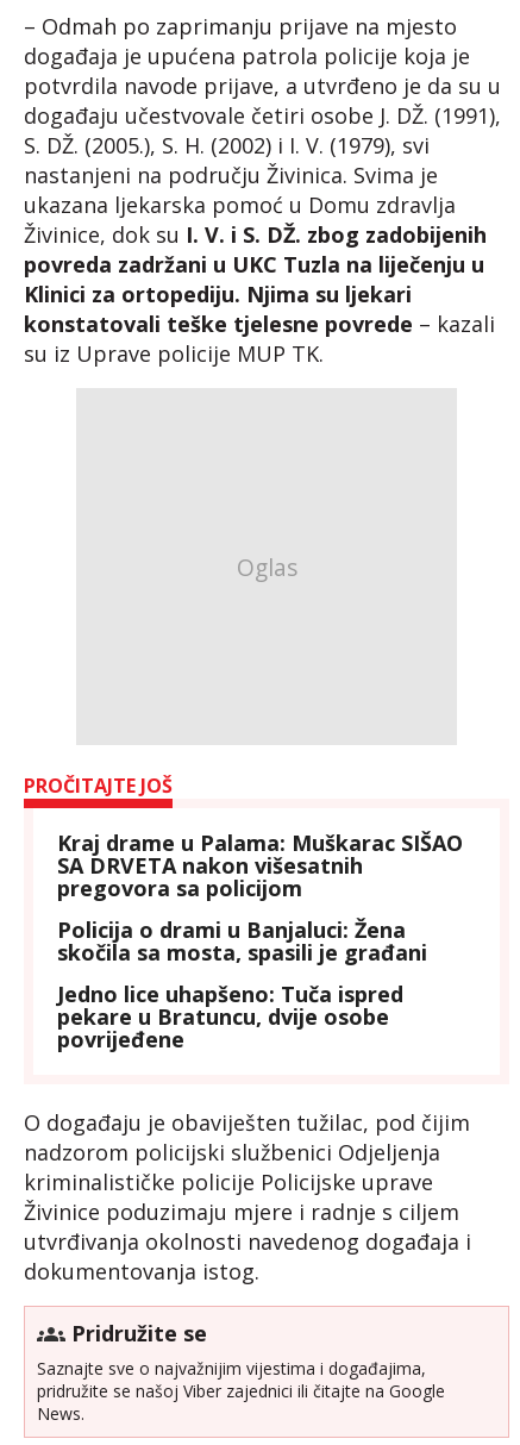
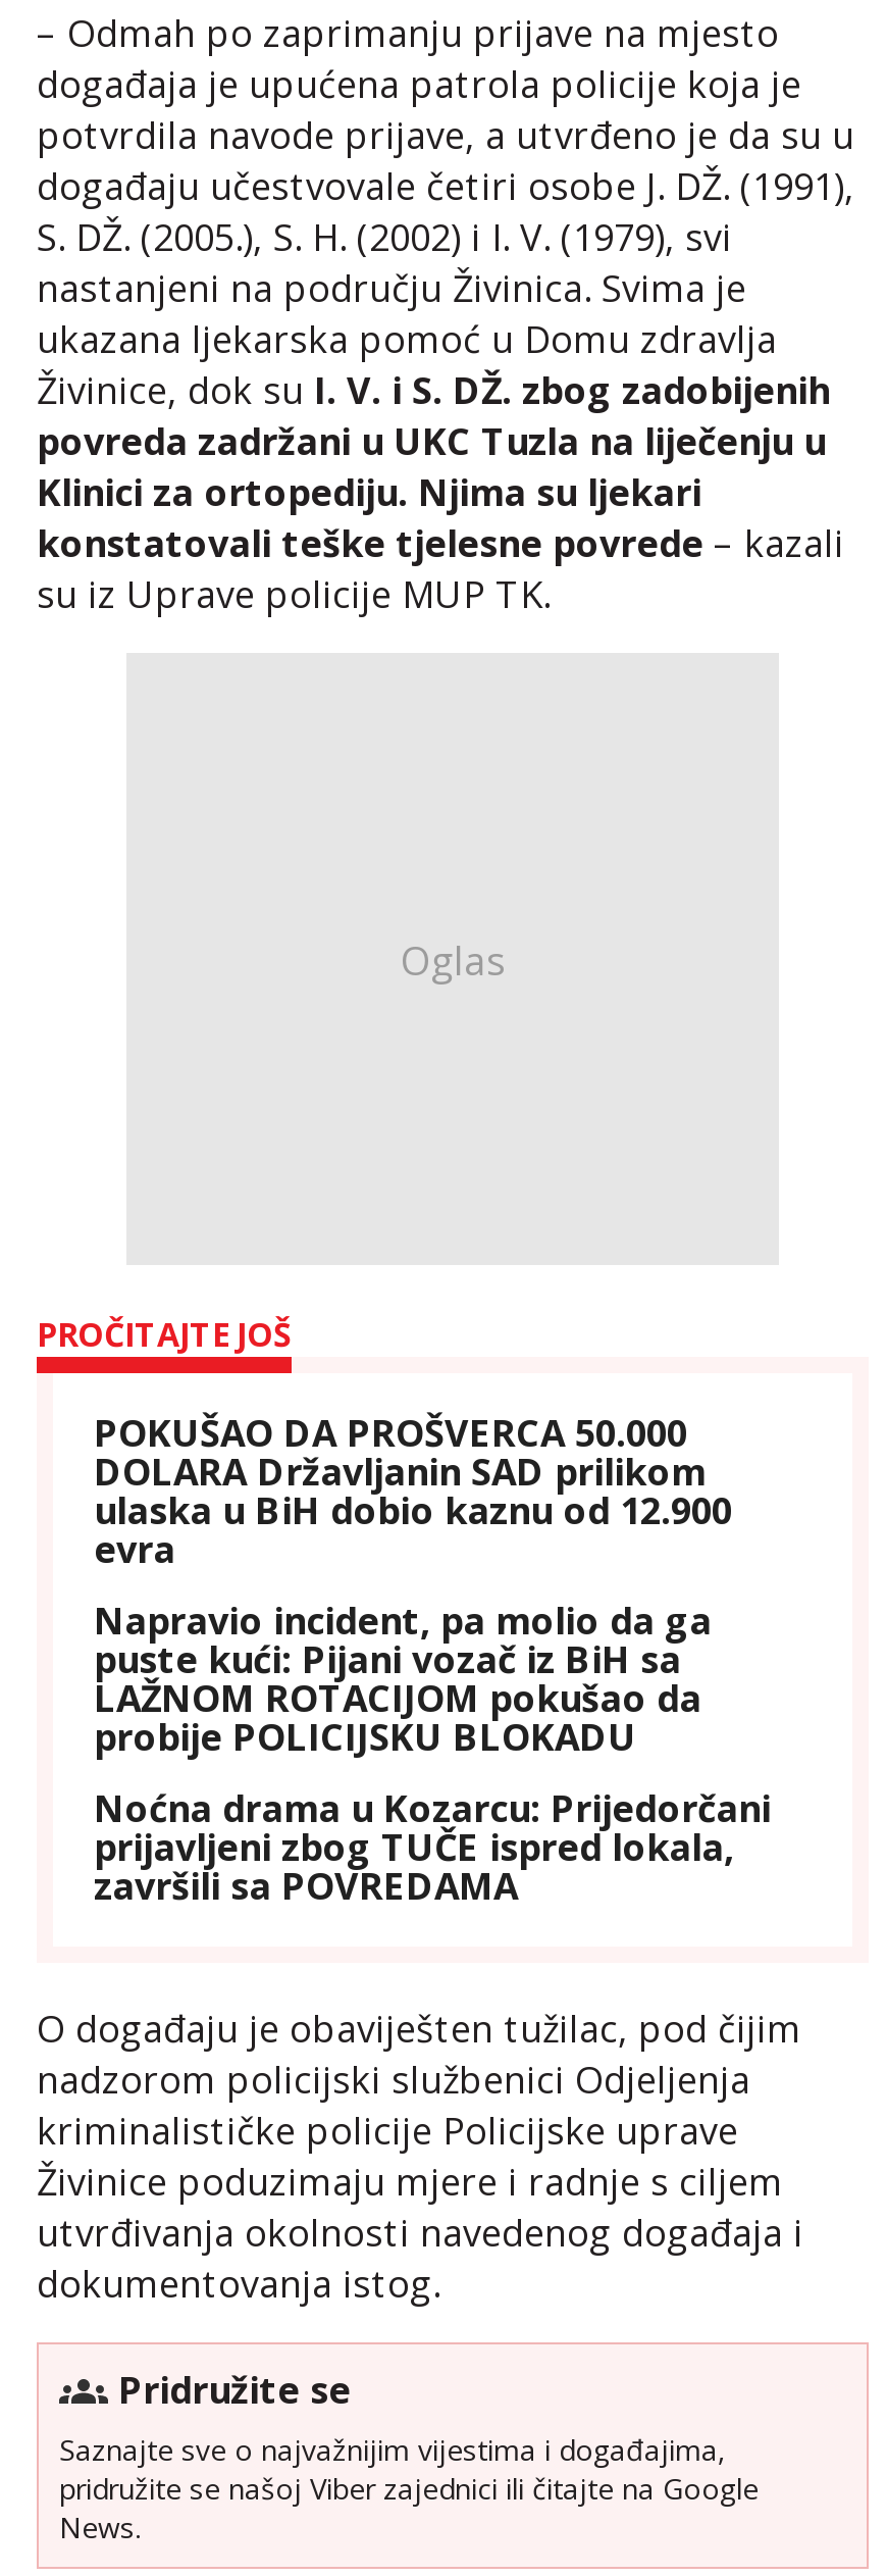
- Kraj drame u Palama: Muškarac SIŠAO
- SA DRVETA nakon višesatnih
- pregovora sa policijom
+ POKUŠAO DA PROŠVERCA 50.000
+ DOLARA Državljanin SAD prilikom
+ ulaska u BiH dobio kaznu od 12.900
+ evra

- Policija o drami u Banjaluci: Žena
- skočila sa mosta, spasili je građani
+ Napravio incident, pa molio da ga
+ puste kući: Pijani vozač iz BiH sa
+ LAŽNOM ROTACIJOM pokušao da
+ probije POLICIJSKU BLOKADU

- Jedno lice uhapšeno: Tuča ispred
- pekare u Bratuncu, dvije osobe
- povrijeđene
+ Noćna drama u Kozarcu: Prijedorčani
+ prijavljeni zbog TUČE ispred lokala,
+ završili sa POVREDAMA
